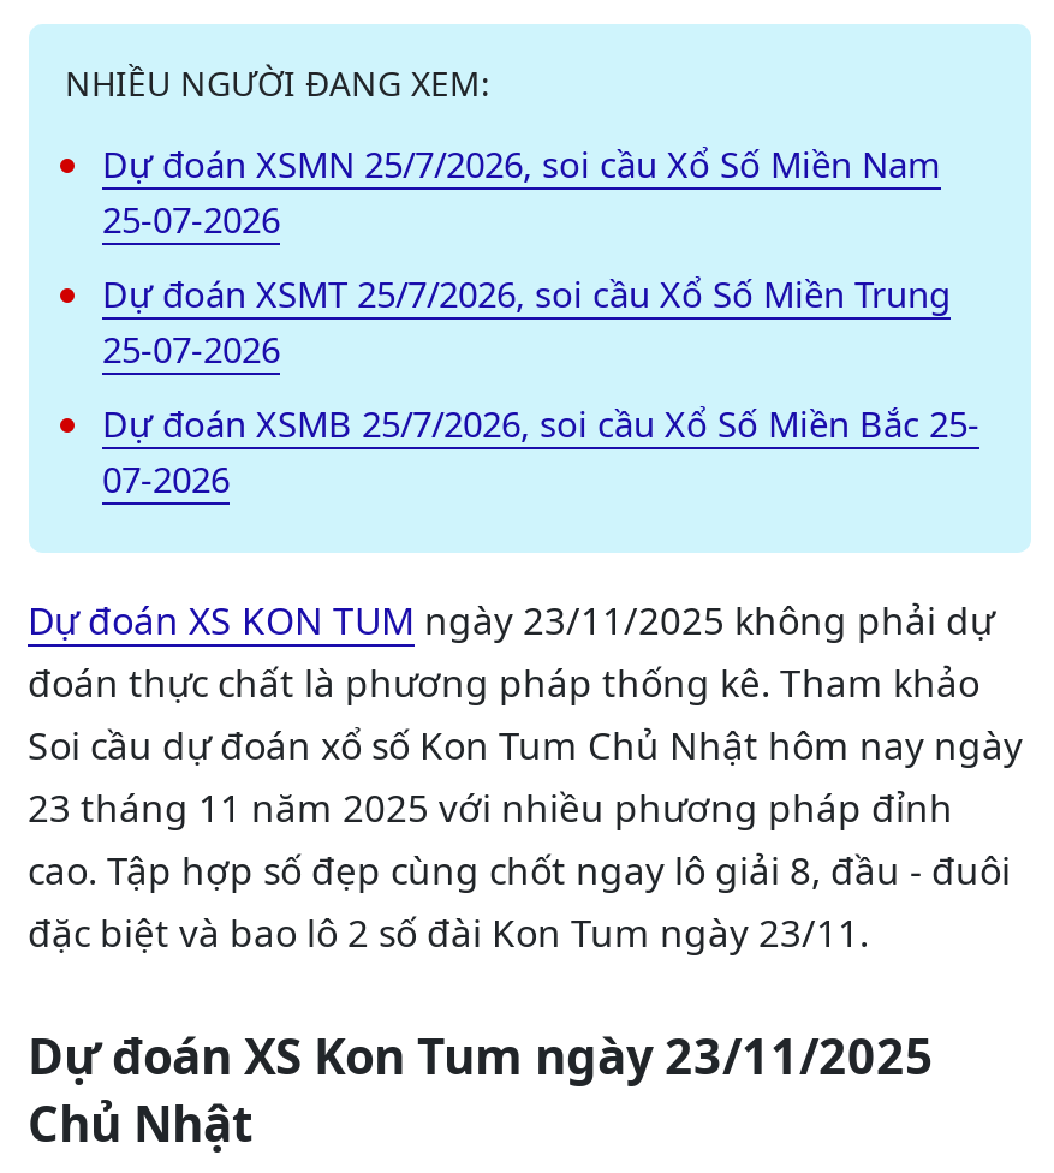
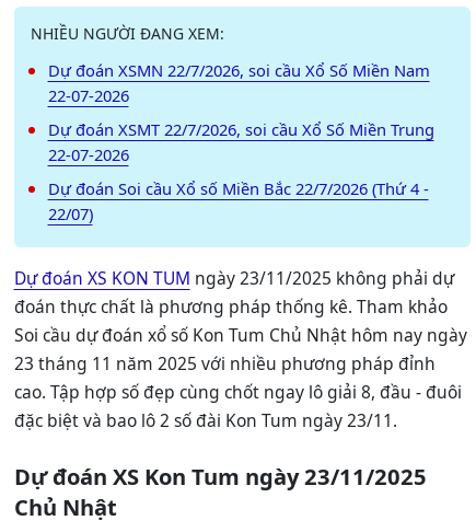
- Dự đoán XSMN 25/7/2026, soi cầu Xổ Số Miền Nam
- 25-07-2026
+ Dự đoán XSMN 22/7/2026, soi cầu Xổ Số Miền Nam
+ 22-07-2026

- Dự đoán XSMT 25/7/2026, soi cầu Xổ Số Miền Trung
- 25-07-2026
+ Dự đoán XSMT 22/7/2026, soi cầu Xổ Số Miền Trung
+ 22-07-2026

- Dự đoán XSMB 25/7/2026, soi cầu Xổ Số Miền Bắc 25-
- 07-2026
+ Dự đoán Soi cầu Xổ số Miền Bắc 22/7/2026 (Thứ 4 -
+ 22/07)
